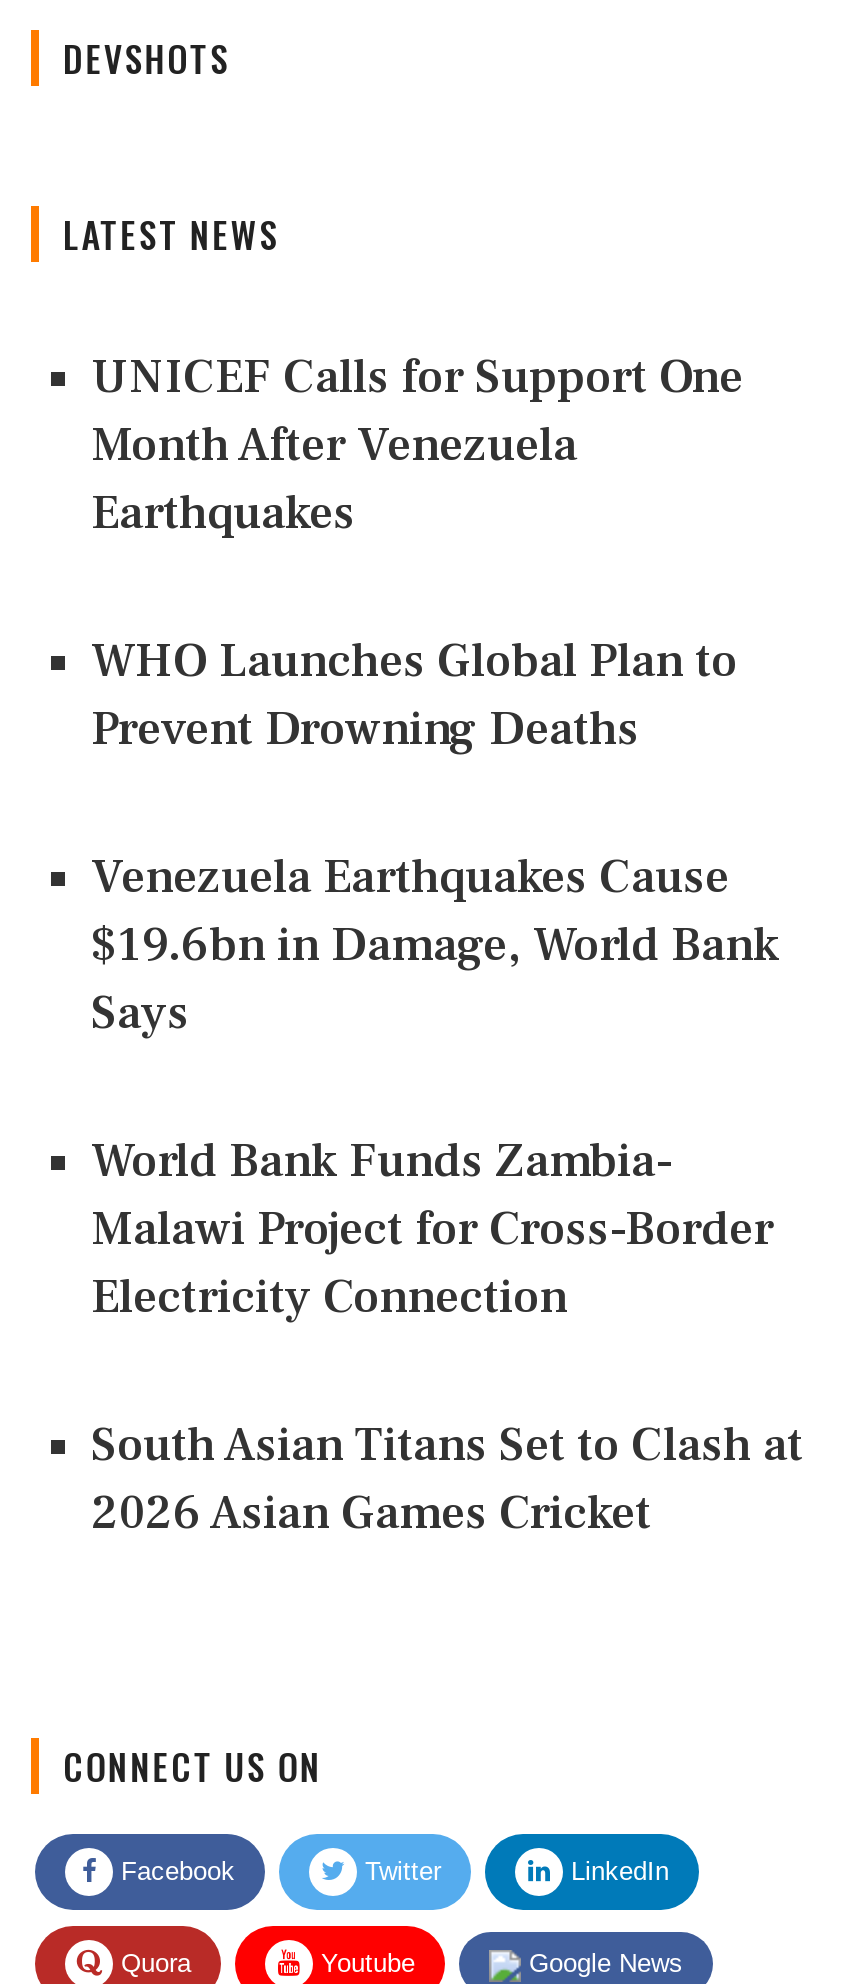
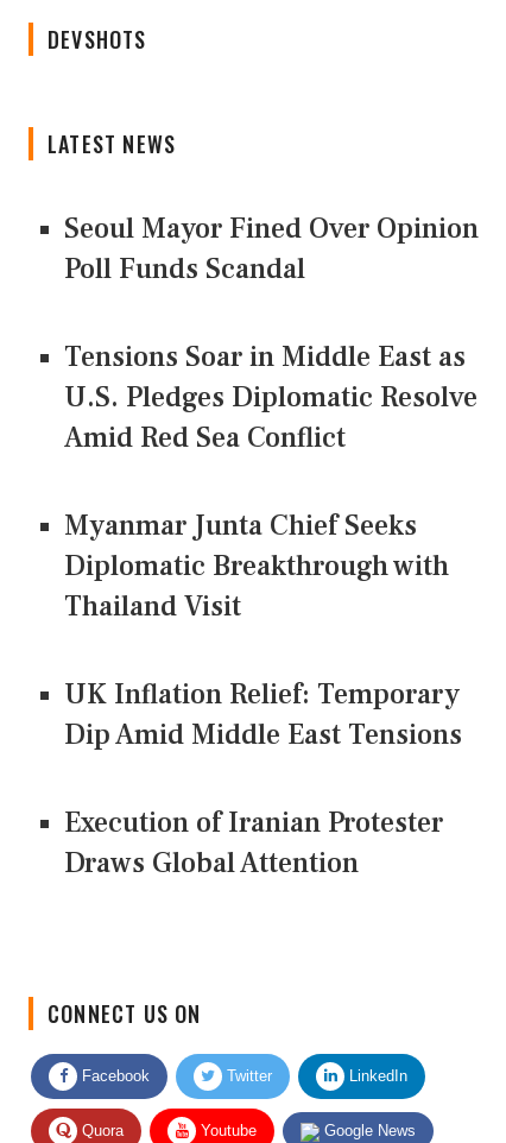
- UNICEF Calls for Support One
- Month After Venezuela
- Earthquakes
+ Seoul Mayor Fined Over Opinion
+ Poll Funds Scandal

- WHO Launches Global Plan to
- Prevent Drowning Deaths
+ Tensions Soar in Middle East as
+ U.S. Pledges Diplomatic Resolve
+ Amid Red Sea Conflict

- Venezuela Earthquakes Cause
- $19.6bn in Damage, World Bank
- Says
+ Myanmar Junta Chief Seeks
+ Diplomatic Breakthrough with
+ Thailand Visit

- World Bank Funds Zambia-
- Malawi Project for Cross-Border
- Electricity Connection
+ UK Inflation Relief: Temporary
+ Dip Amid Middle East Tensions

- South Asian Titans Set to Clash at
- 2026 Asian Games Cricket
+ Execution of Iranian Protester
+ Draws Global Attention
